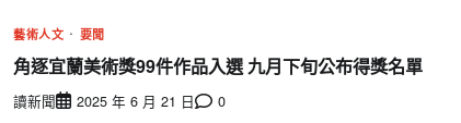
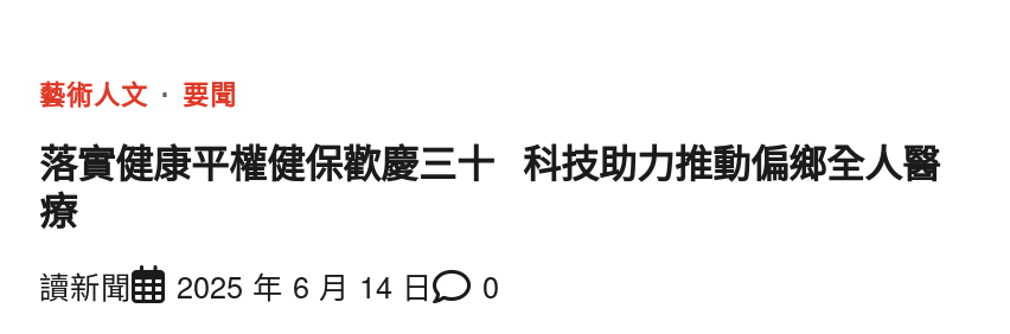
- 角逐宜蘭美術獎99件作品入選 九月下旬公布得獎名單
+ 落實健康平權健保歡慶三十 科技助力推動偏鄉全人醫
+ 療

- 讀新聞 2025 年 6 月 21 日 0
+ 讀新聞 2025 年 6 月 14 日 0
